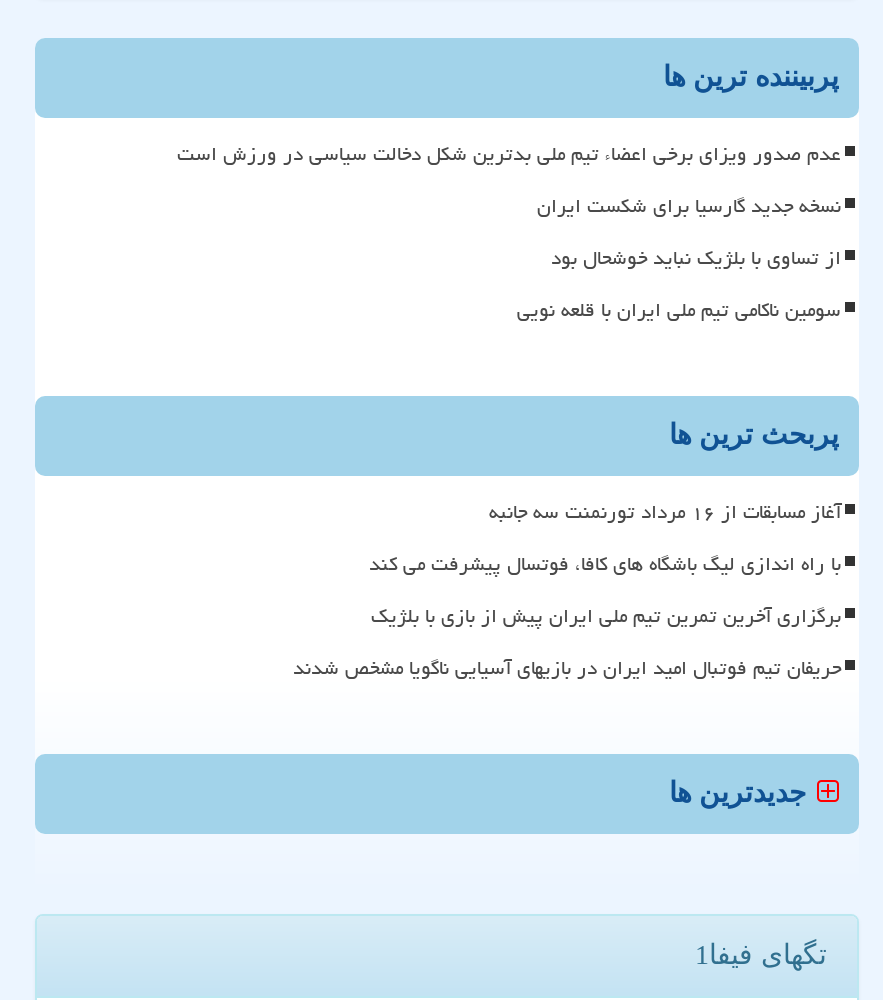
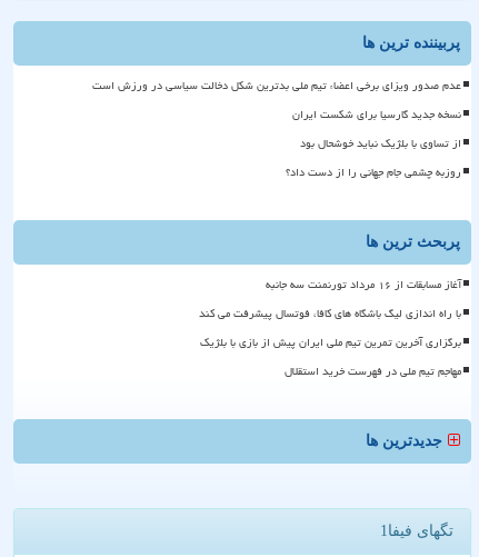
- سومین ناکامی تیم ملی ایران با قلعه نویی
+ روزبه چشمی جام جهانی را از دست داد؟

- حریفان تیم فوتبال امید ایران در بازیهای آسیایی ناگویا مشخص شدند
+ مهاجم تیم ملی در فهرست خرید استقلال
